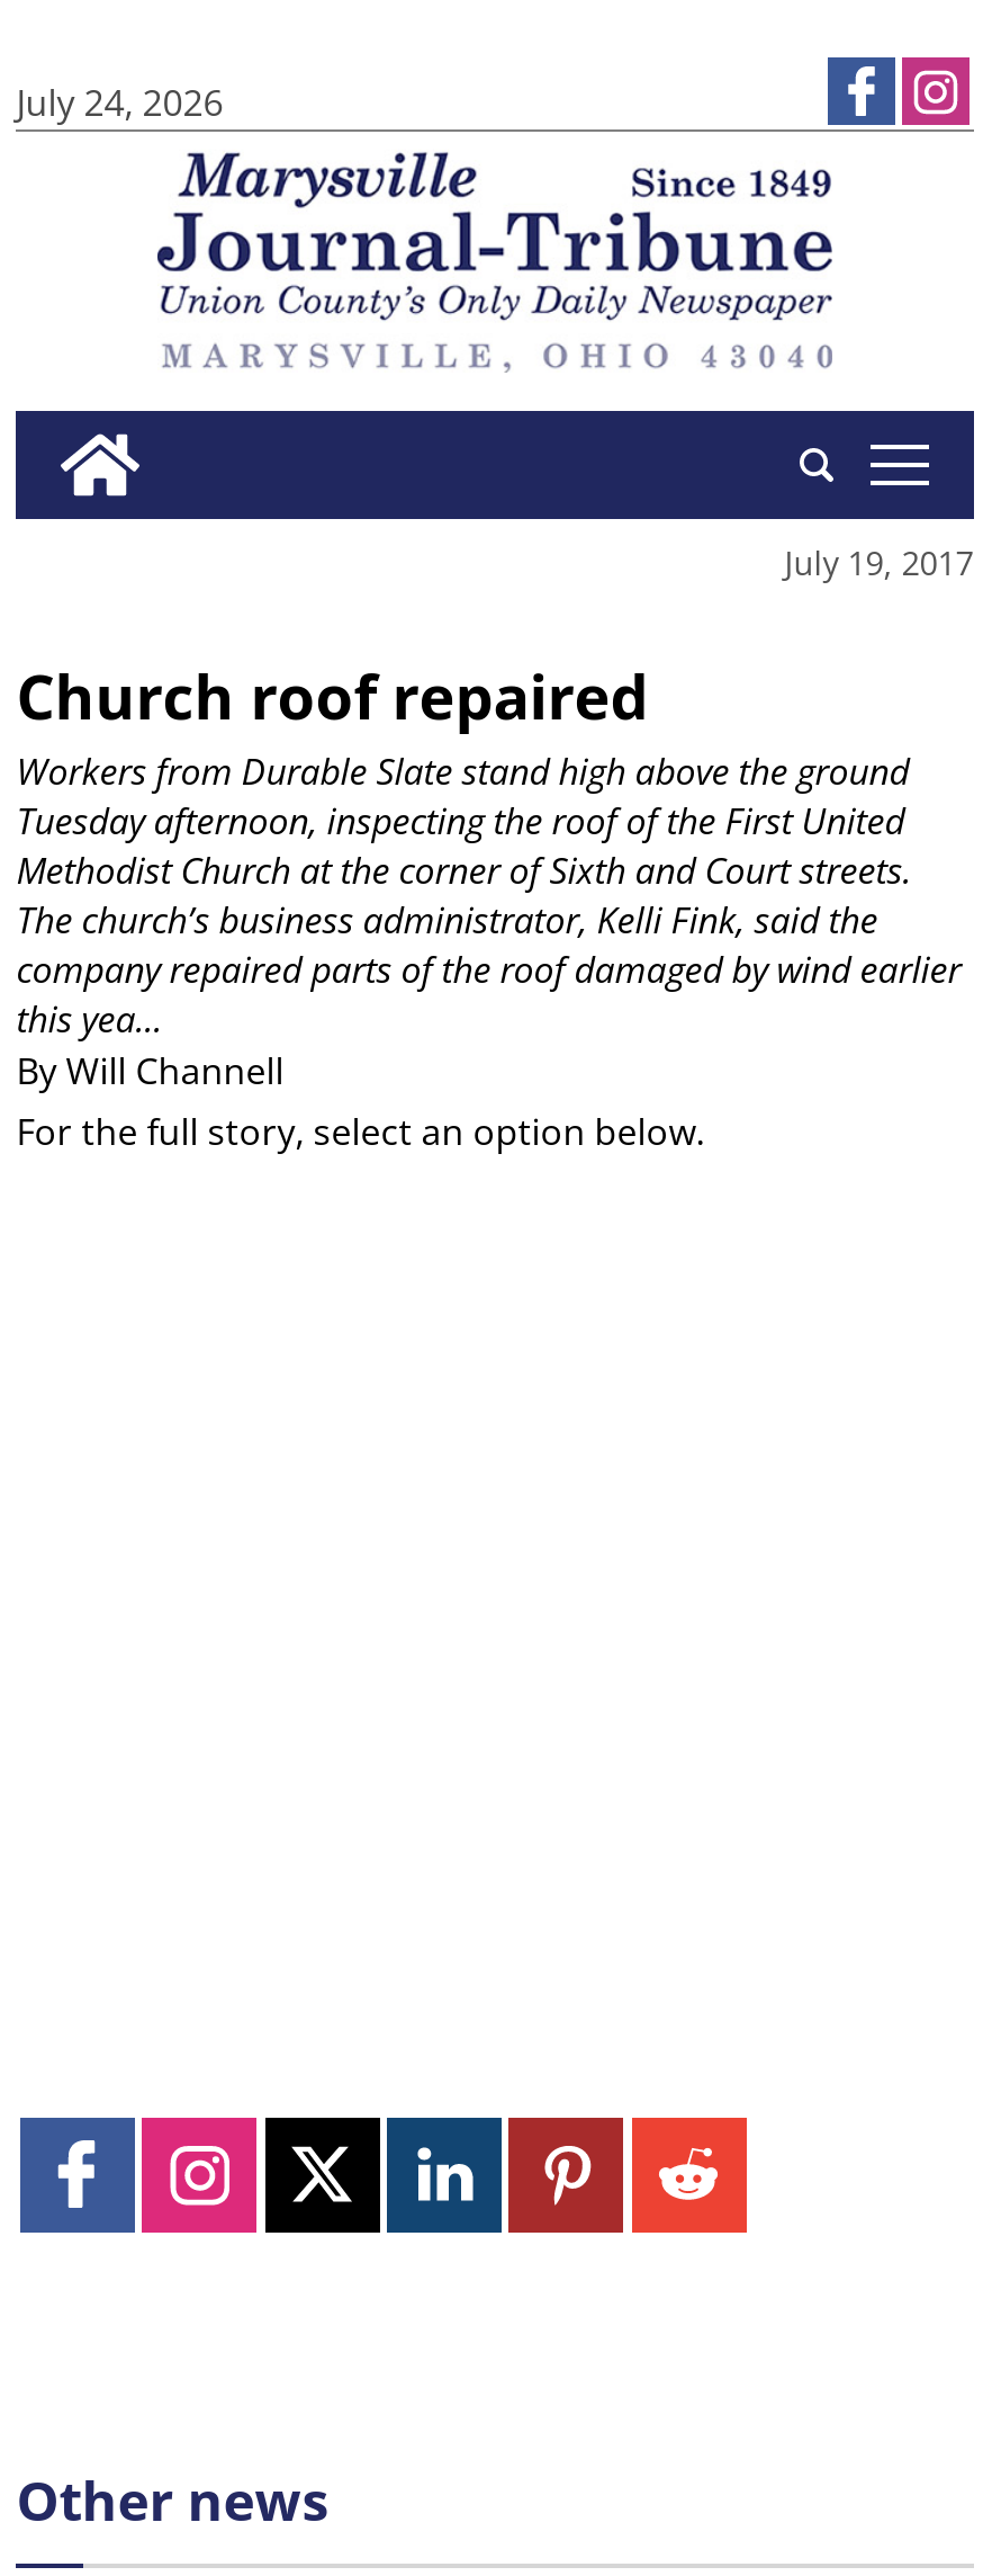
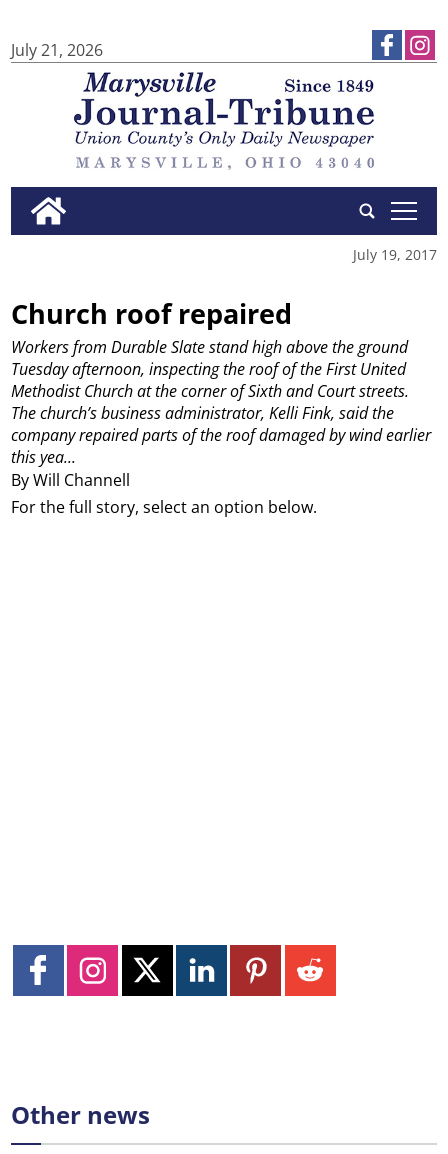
- July 24, 2026
+ July 21, 2026
